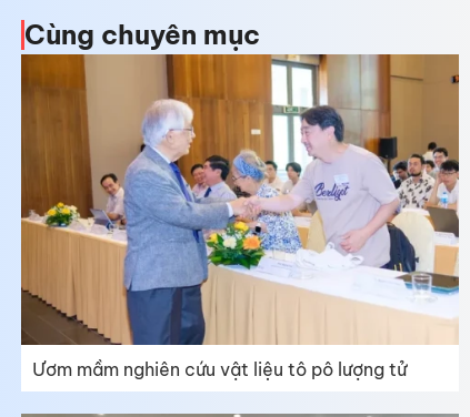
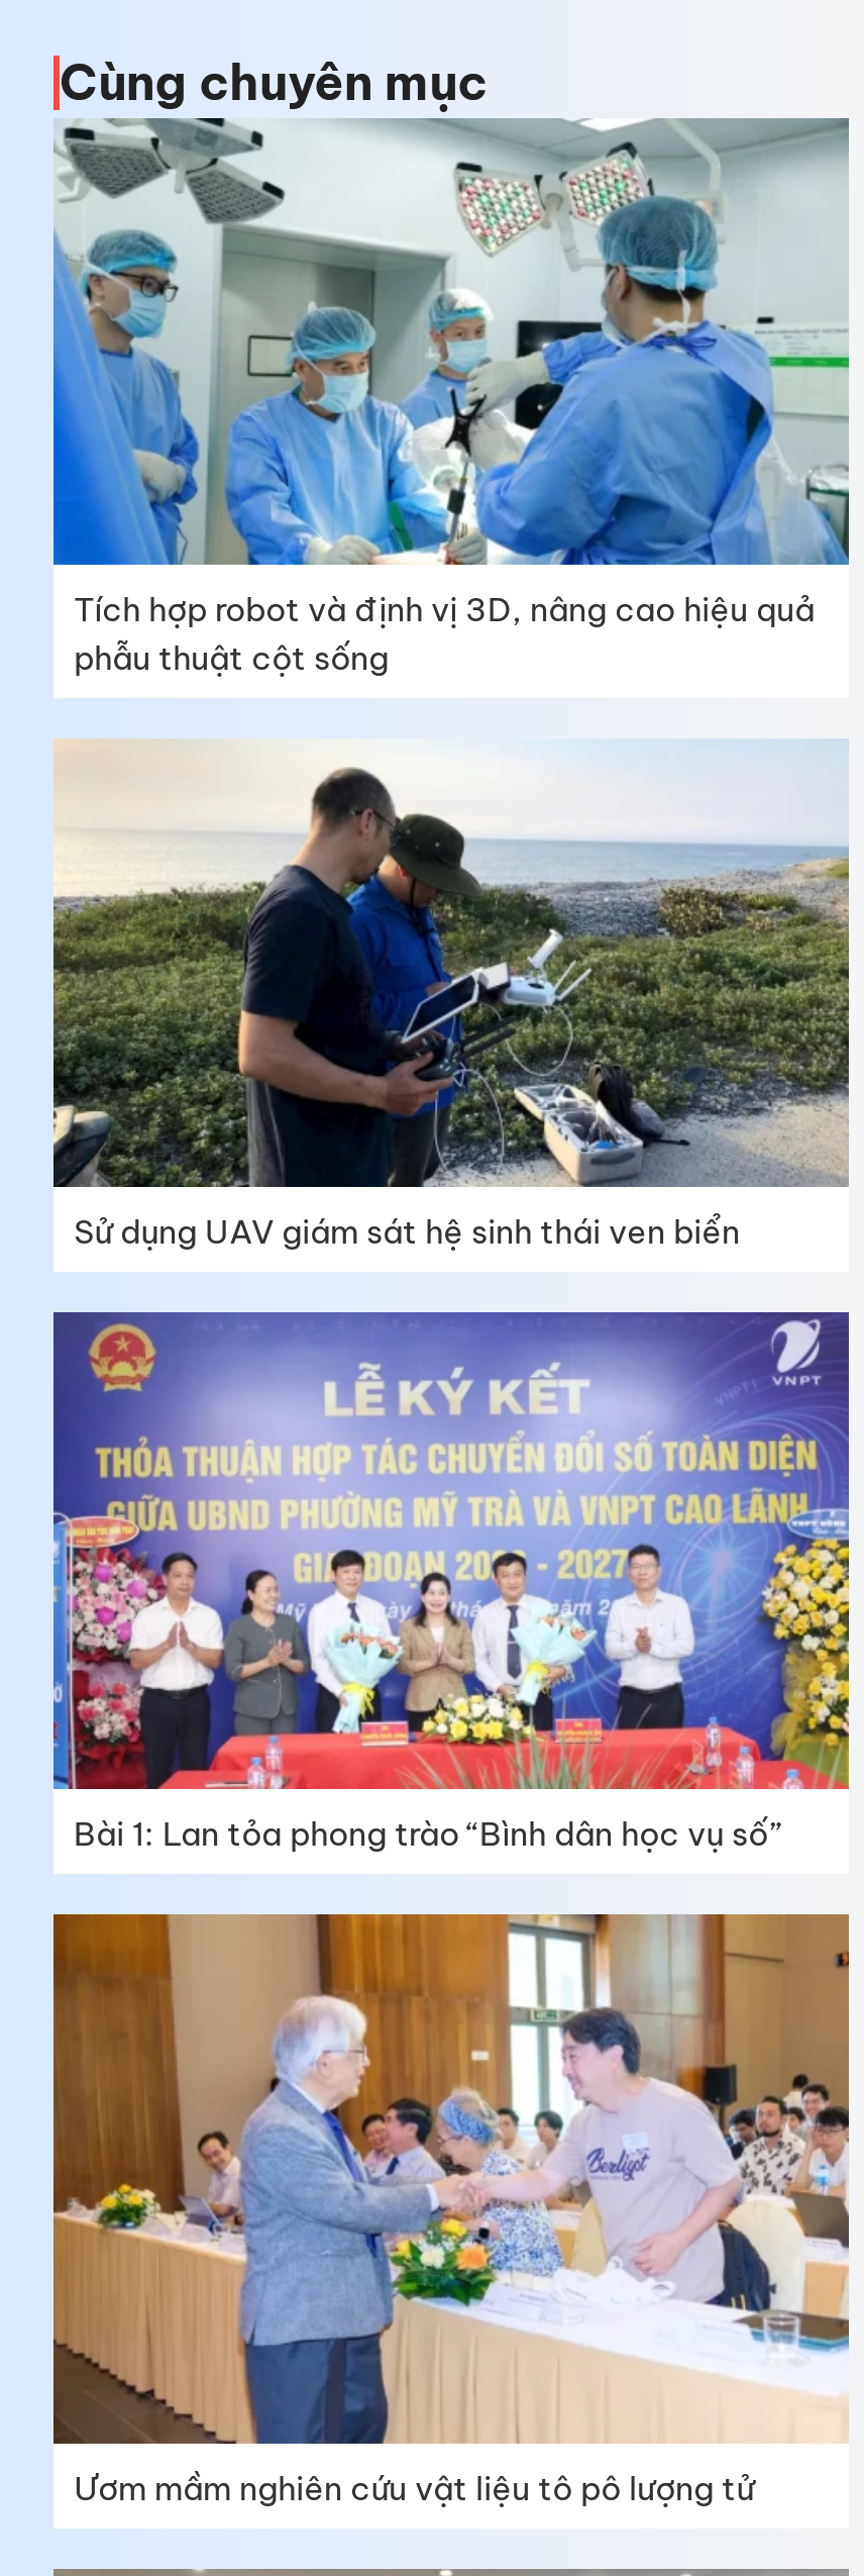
+ [image]
+ Tích hợp robot và định vị 3D, nâng cao hiệu quả
+ phẫu thuật cột sống

+ [image]
+ Bài 1: Lan tỏa phong trào “Bình dân học vụ số”

+ [image]
+ Sử dụng UAV giám sát hệ sinh thái ven biển
